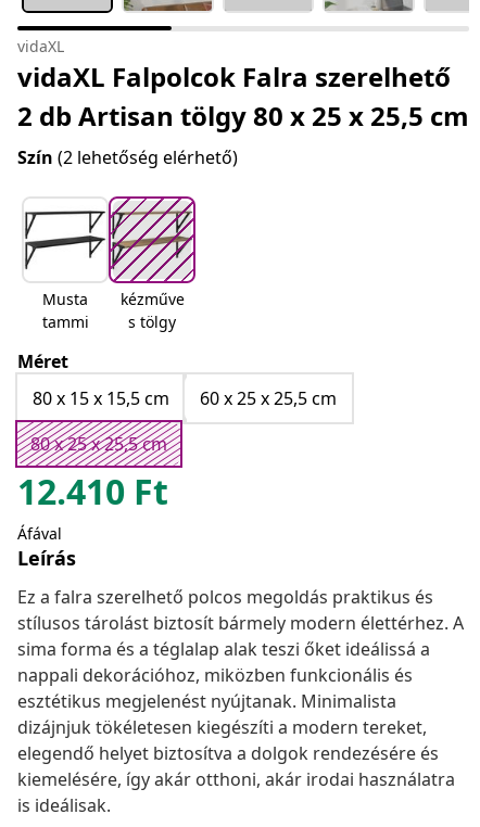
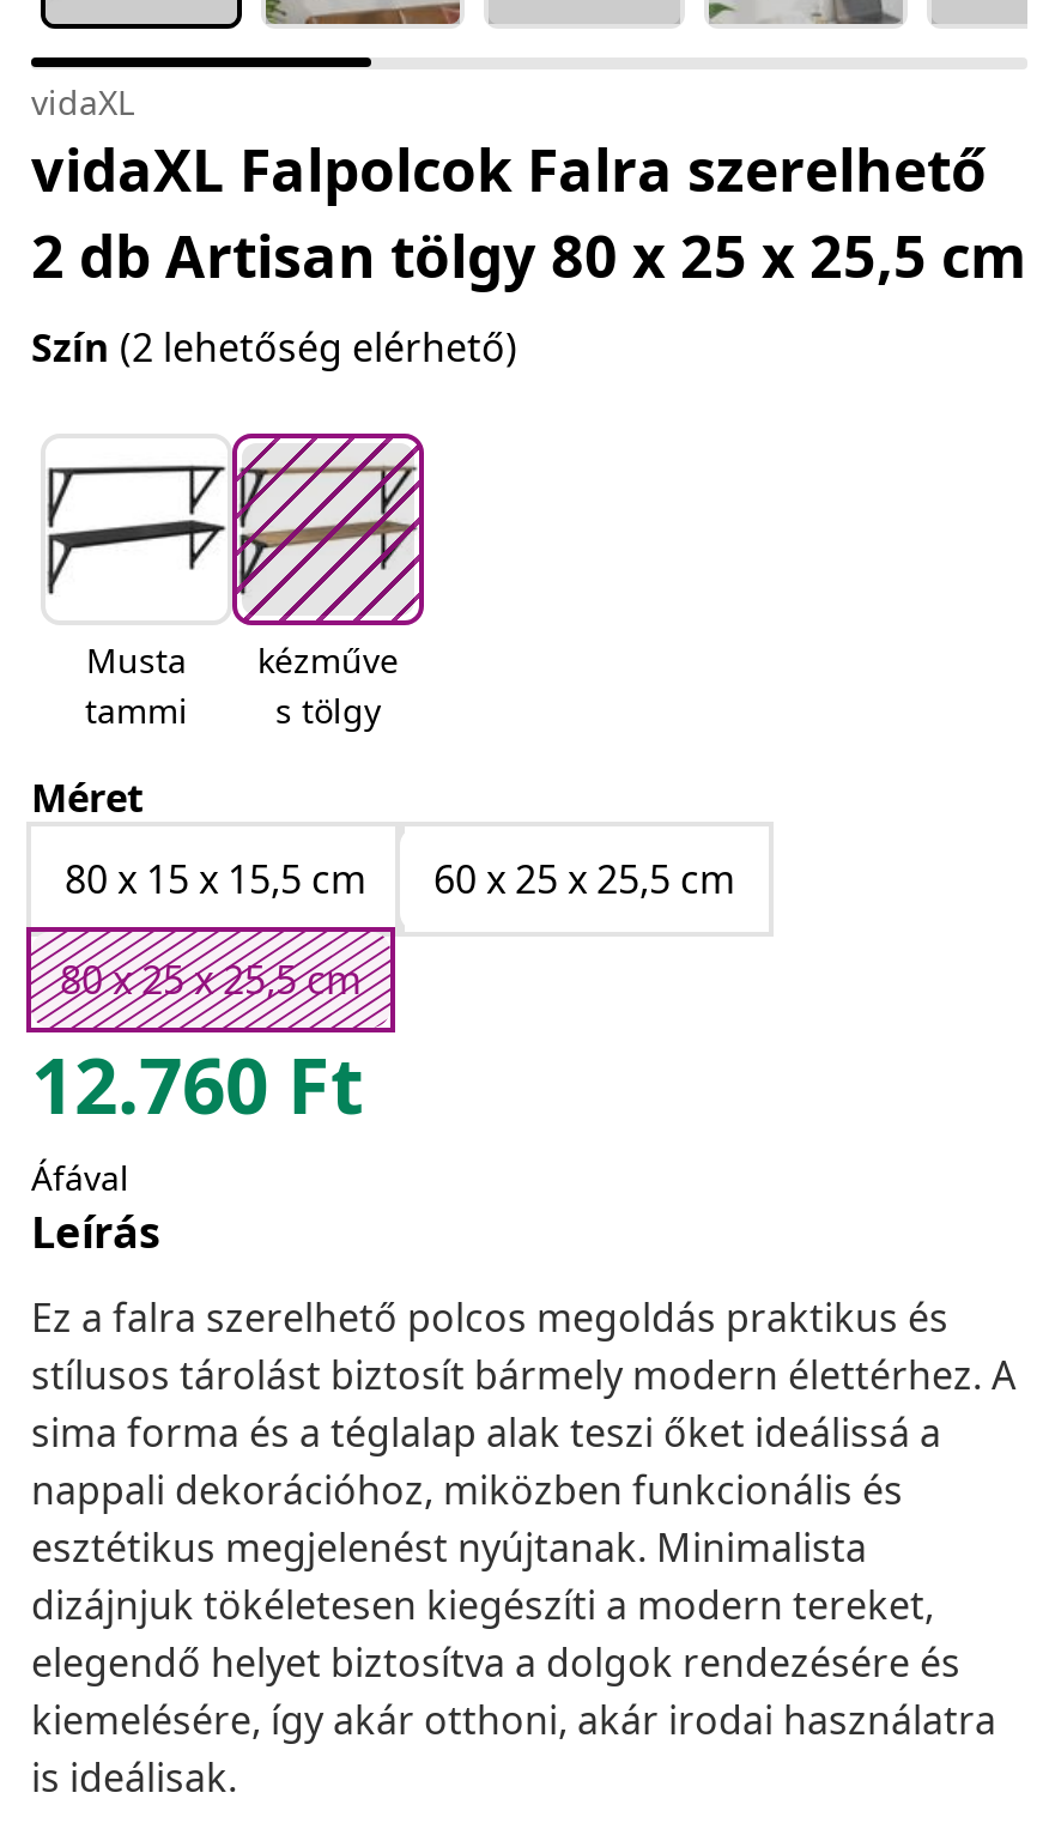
- 12.410 Ft
+ 12.760 Ft
